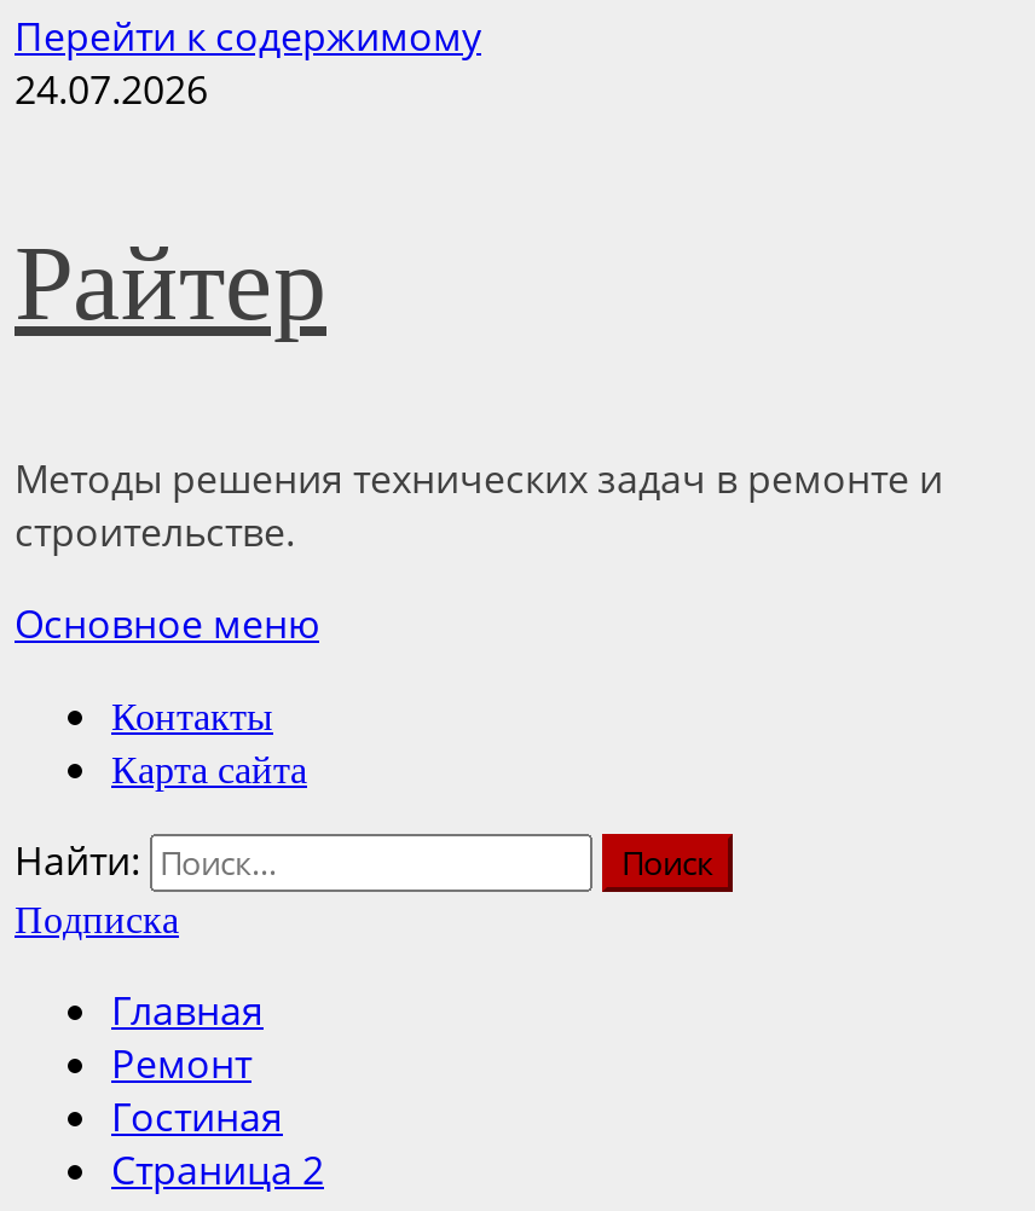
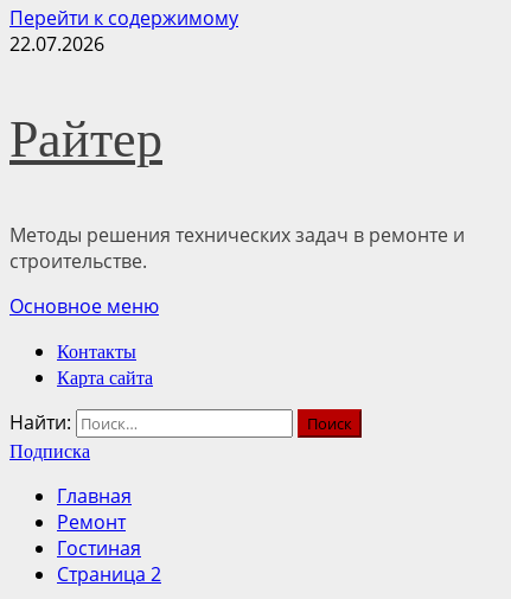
- 24.07.2026
+ 22.07.2026
